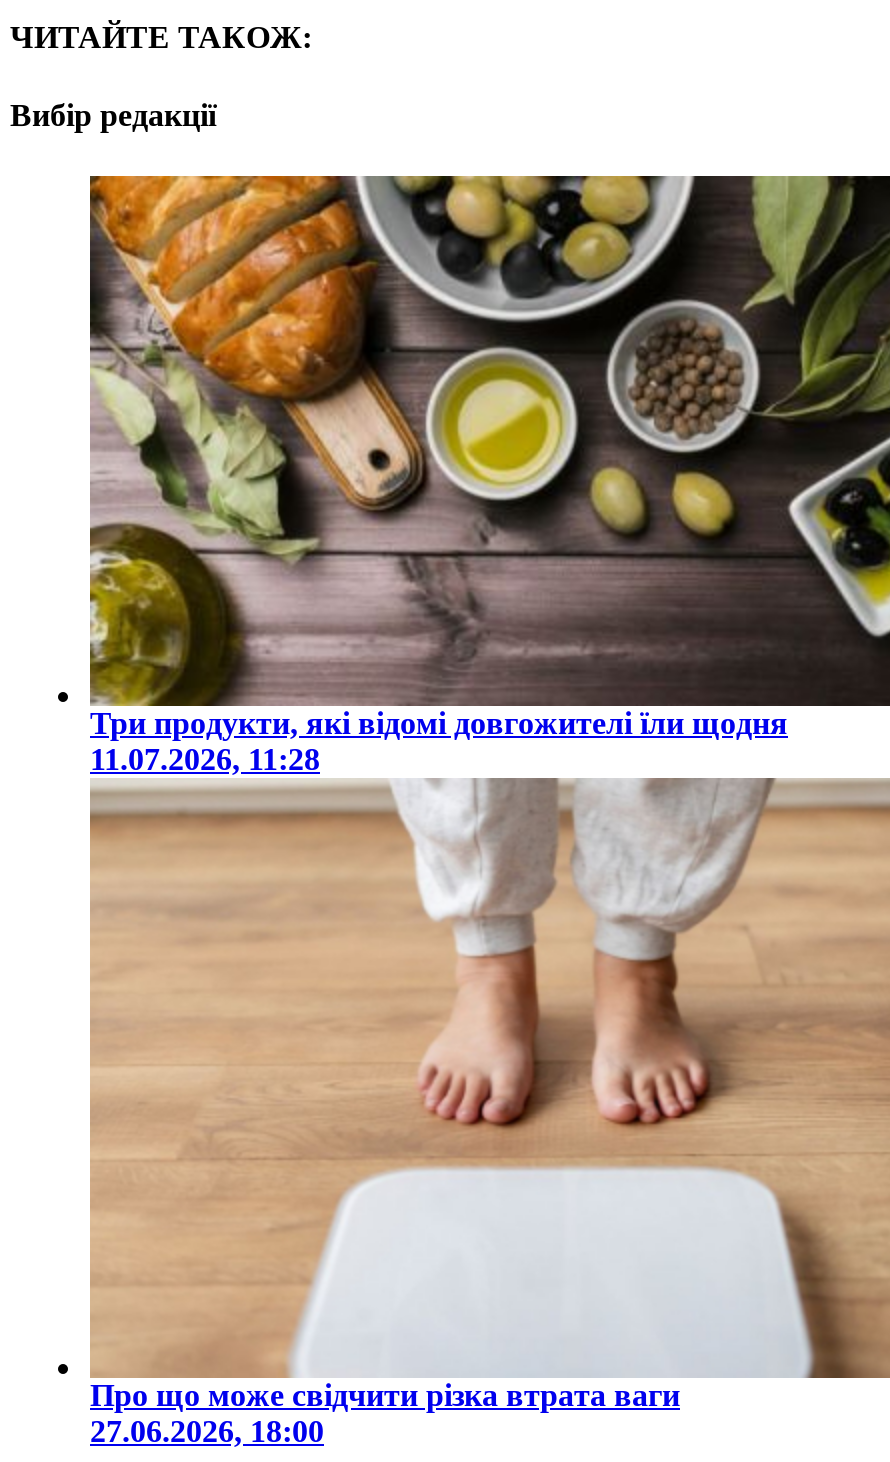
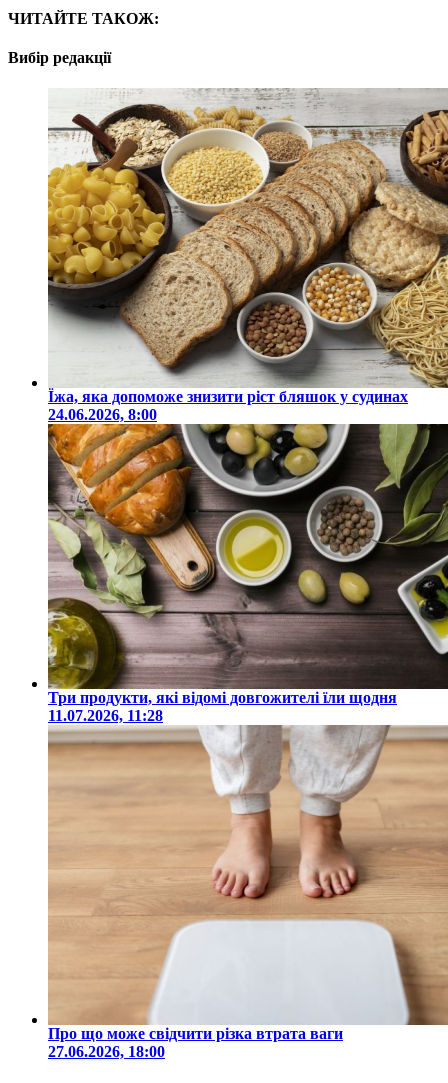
+ [image]
+ Їжа, яка допоможе знизити ріст бляшок у судинах
+ 24.06.2026, 8:00
